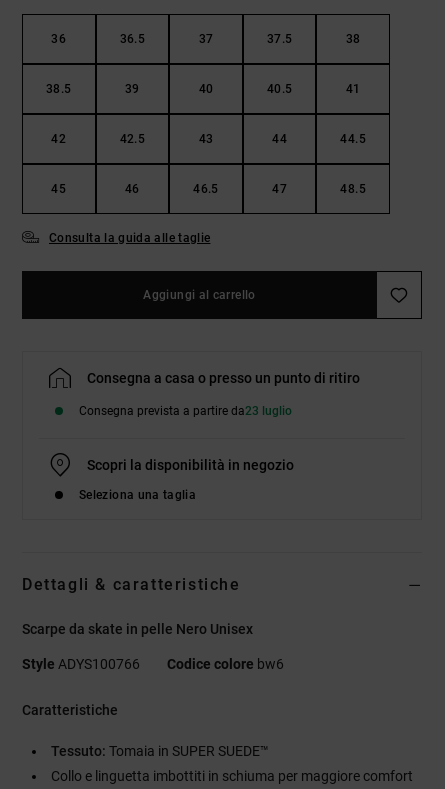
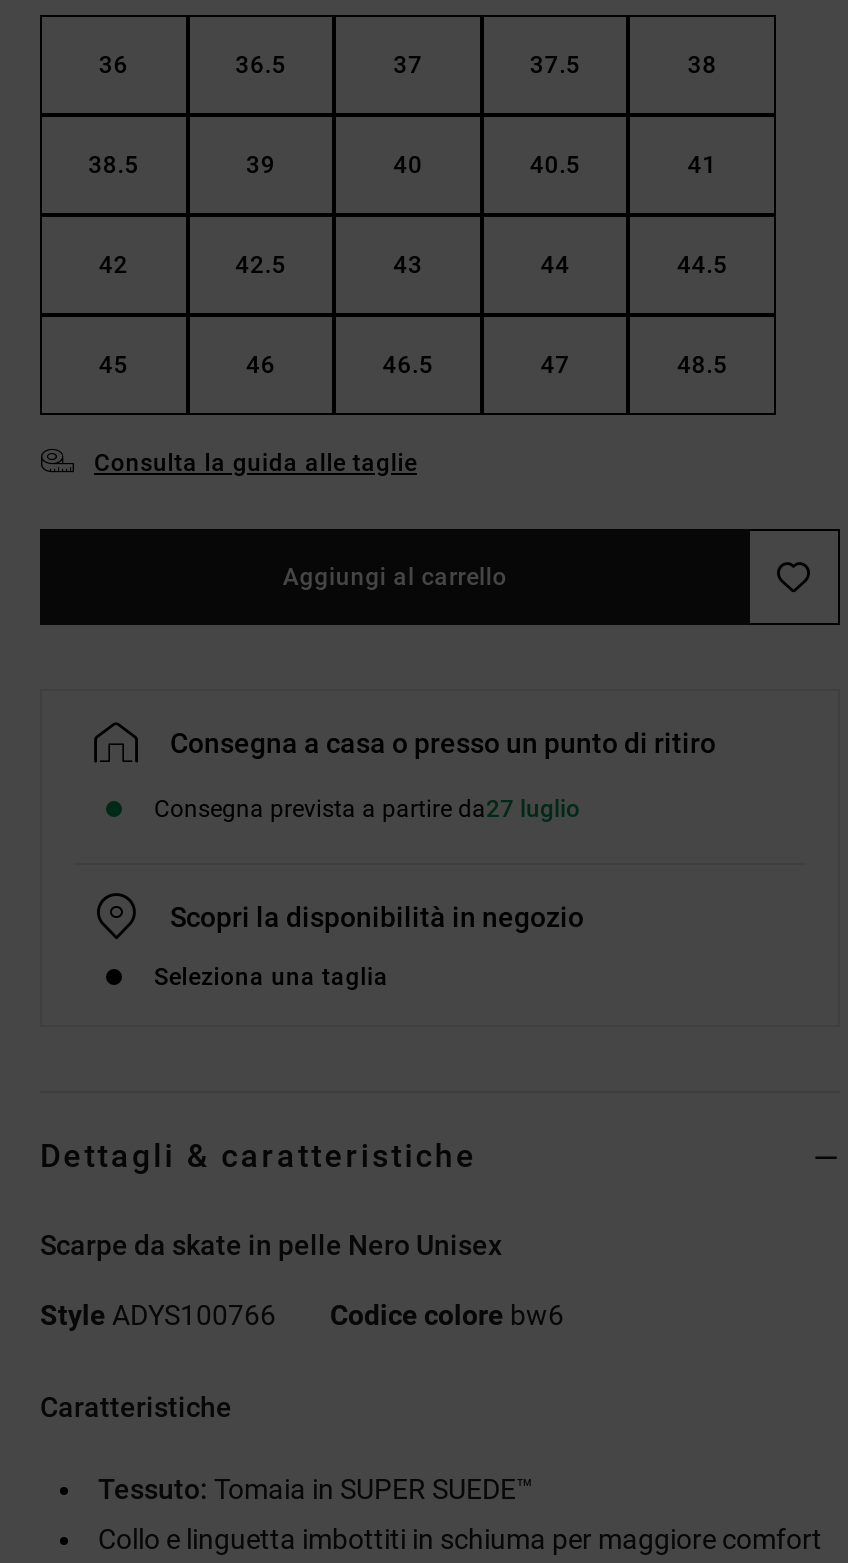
- Consegna prevista a partire da23 luglio
+ Consegna prevista a partire da27 luglio
